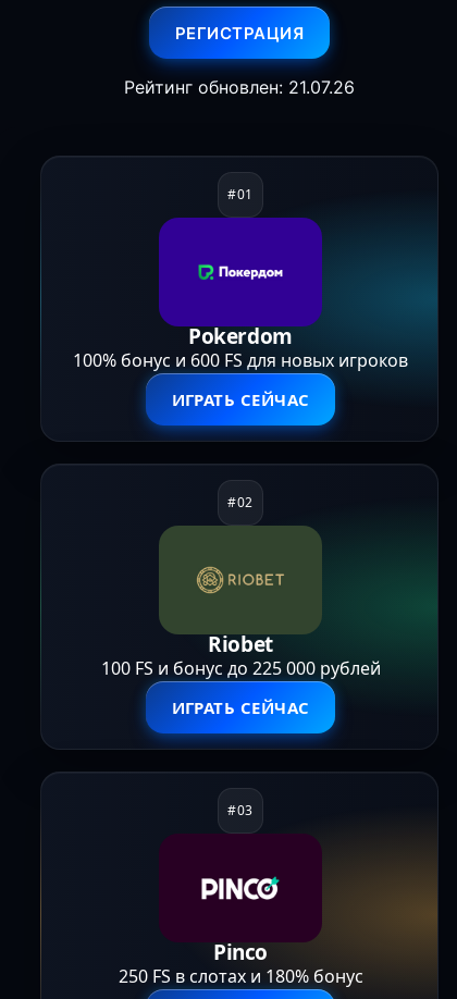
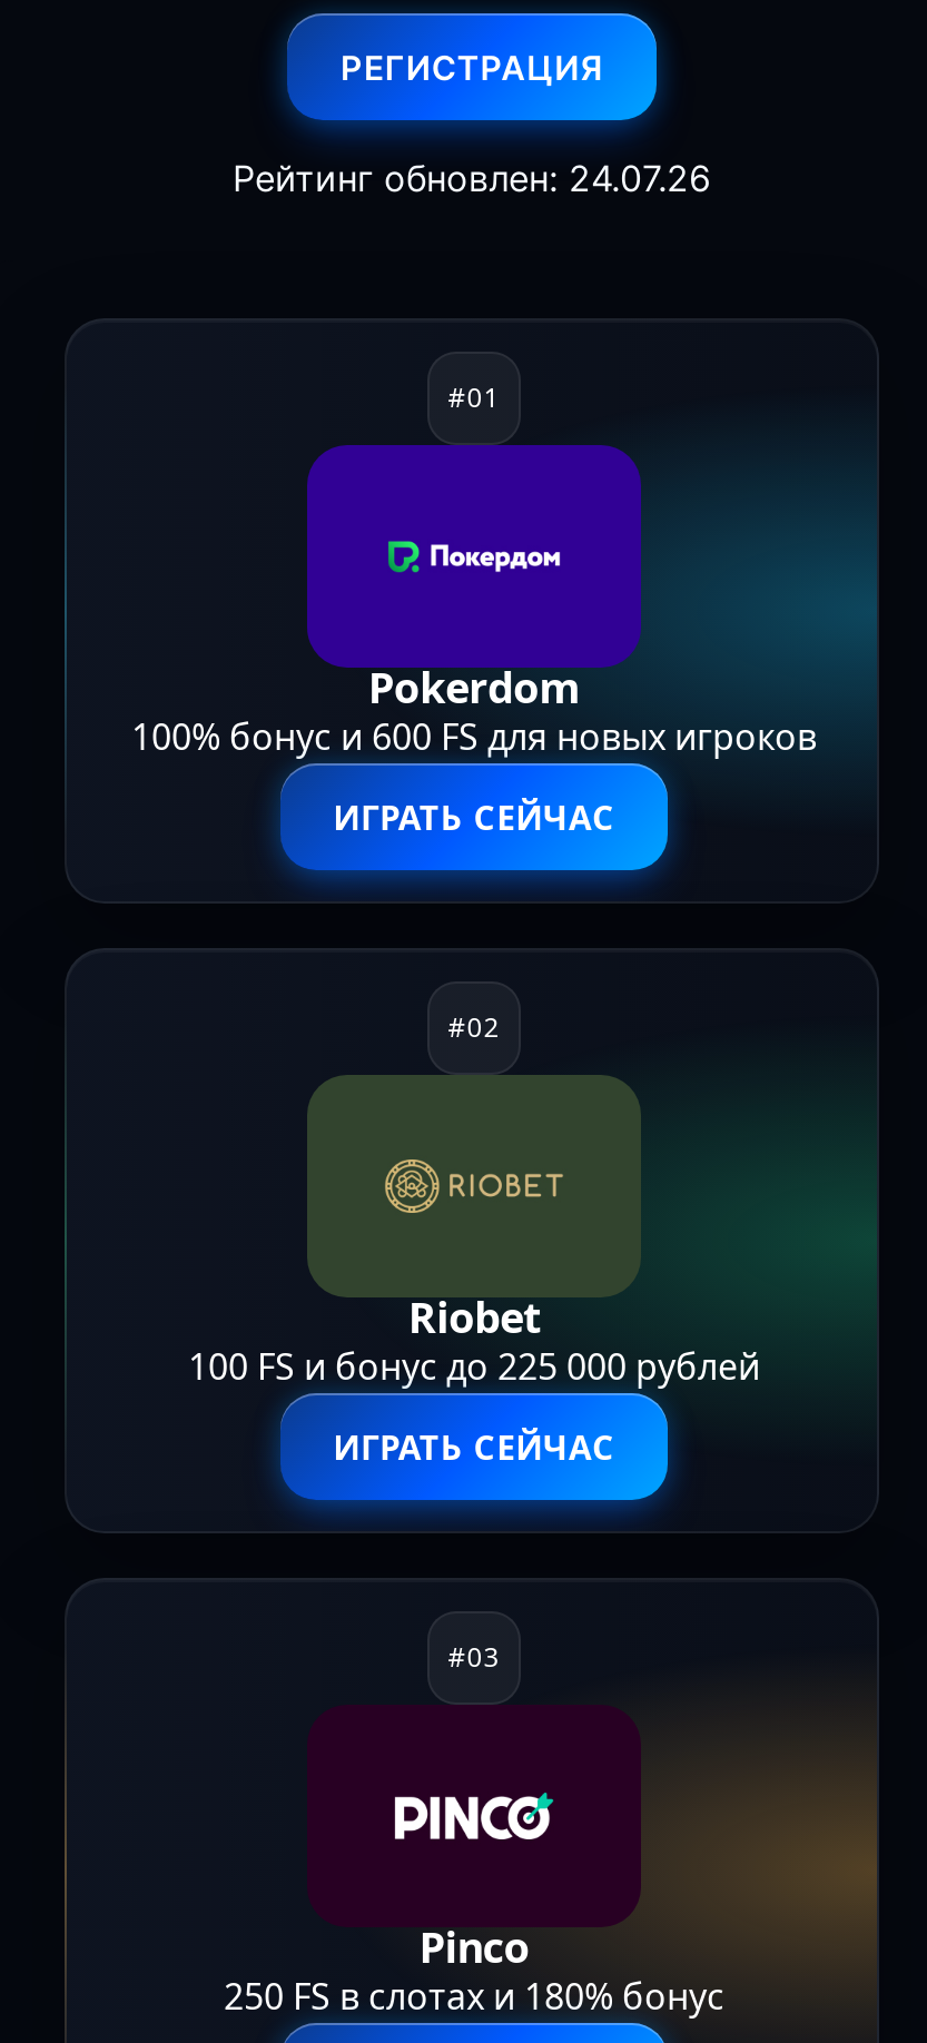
- Рейтинг обновлен: 21.07.26
+ Рейтинг обновлен: 24.07.26
